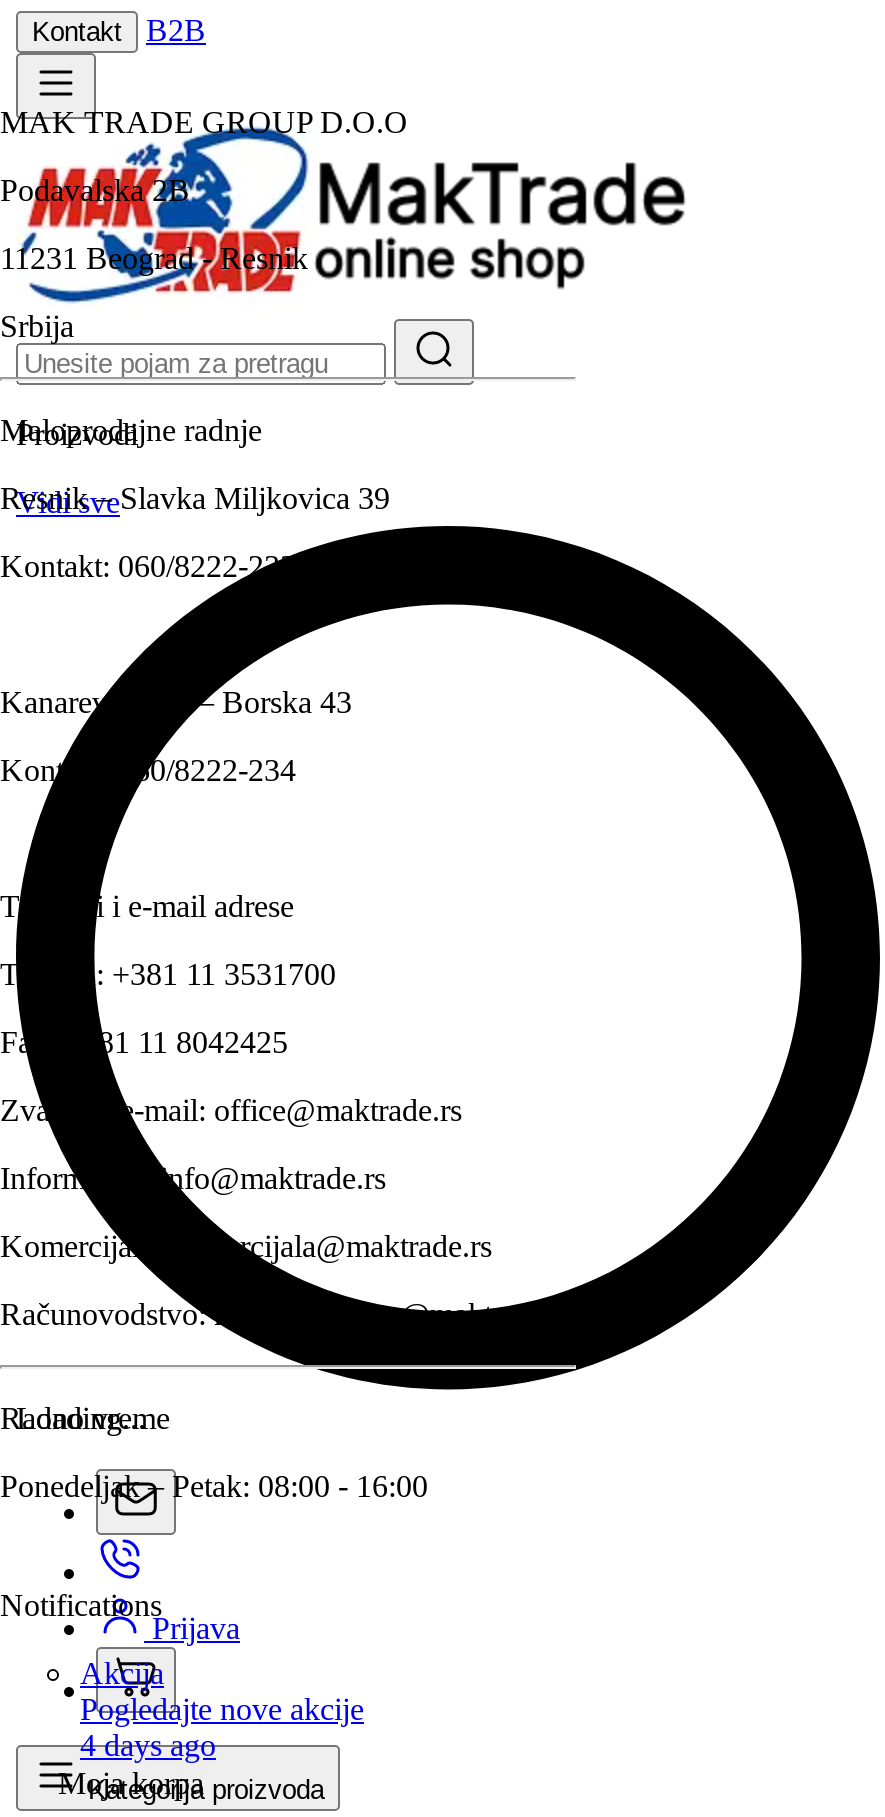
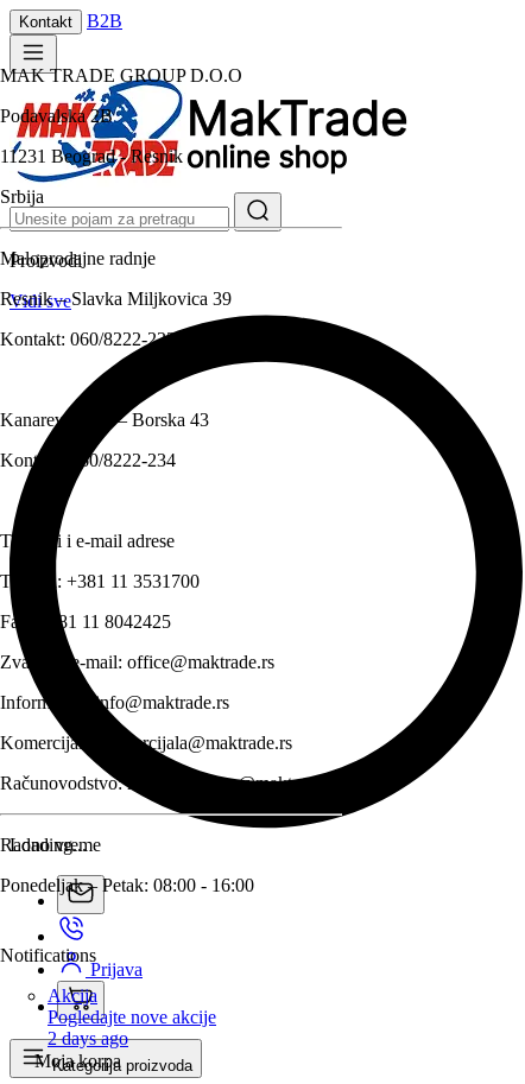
- 4 days ago
+ 2 days ago
